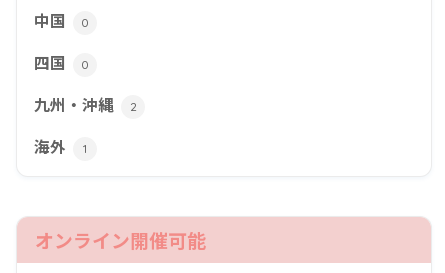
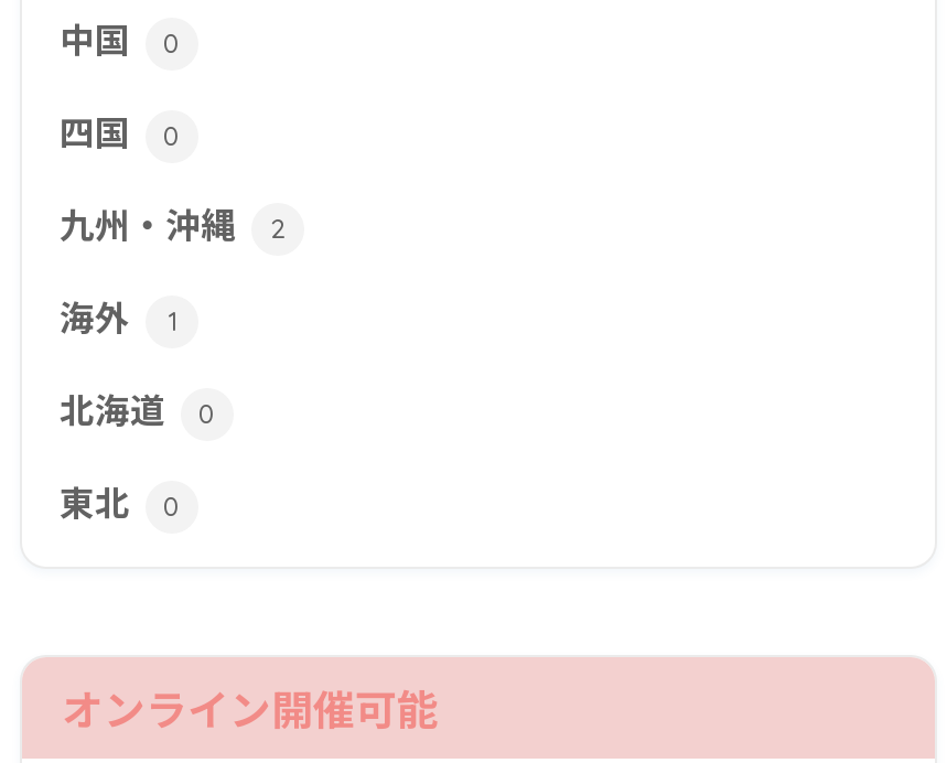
+ 北海道
+ 0
+ 東北
+ 0
